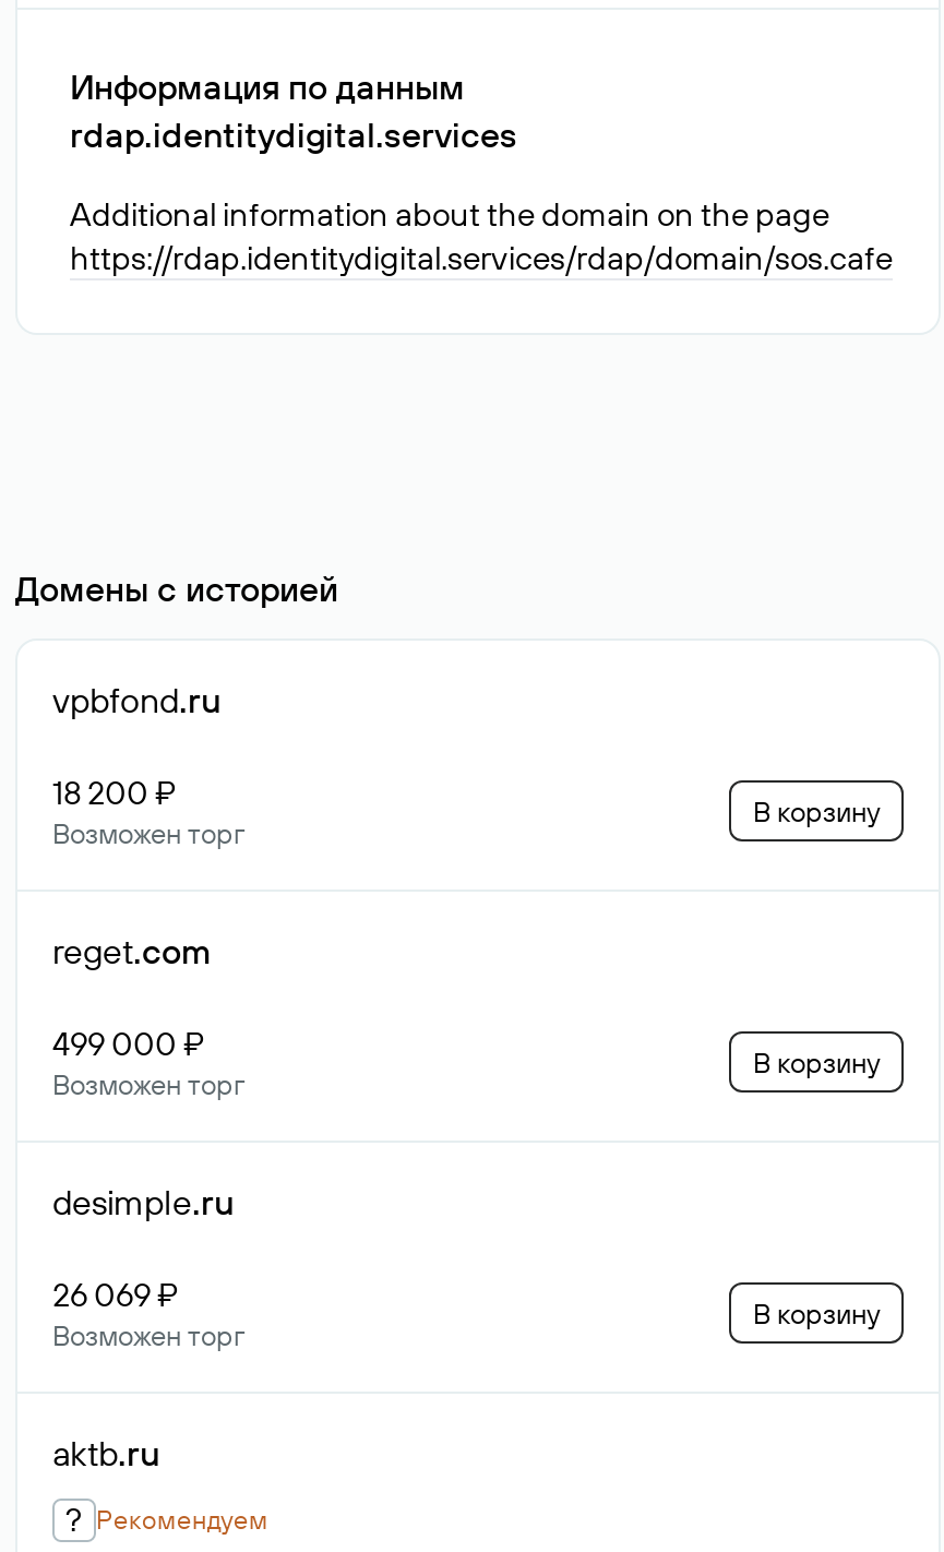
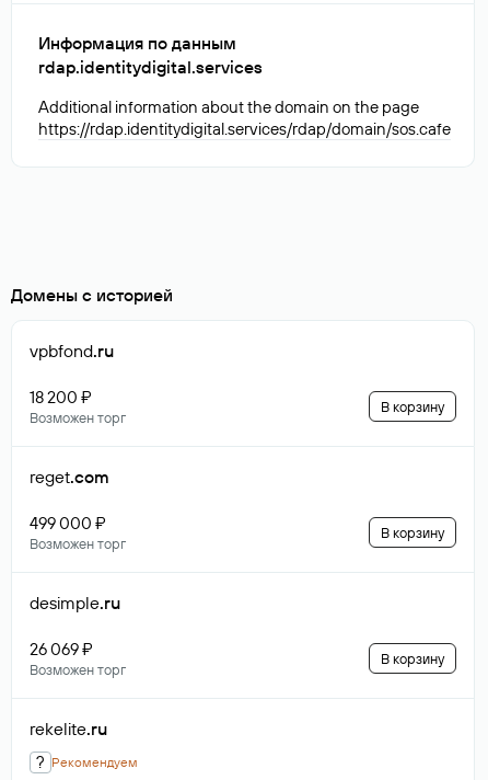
- aktb.ru
+ rekelite.ru
